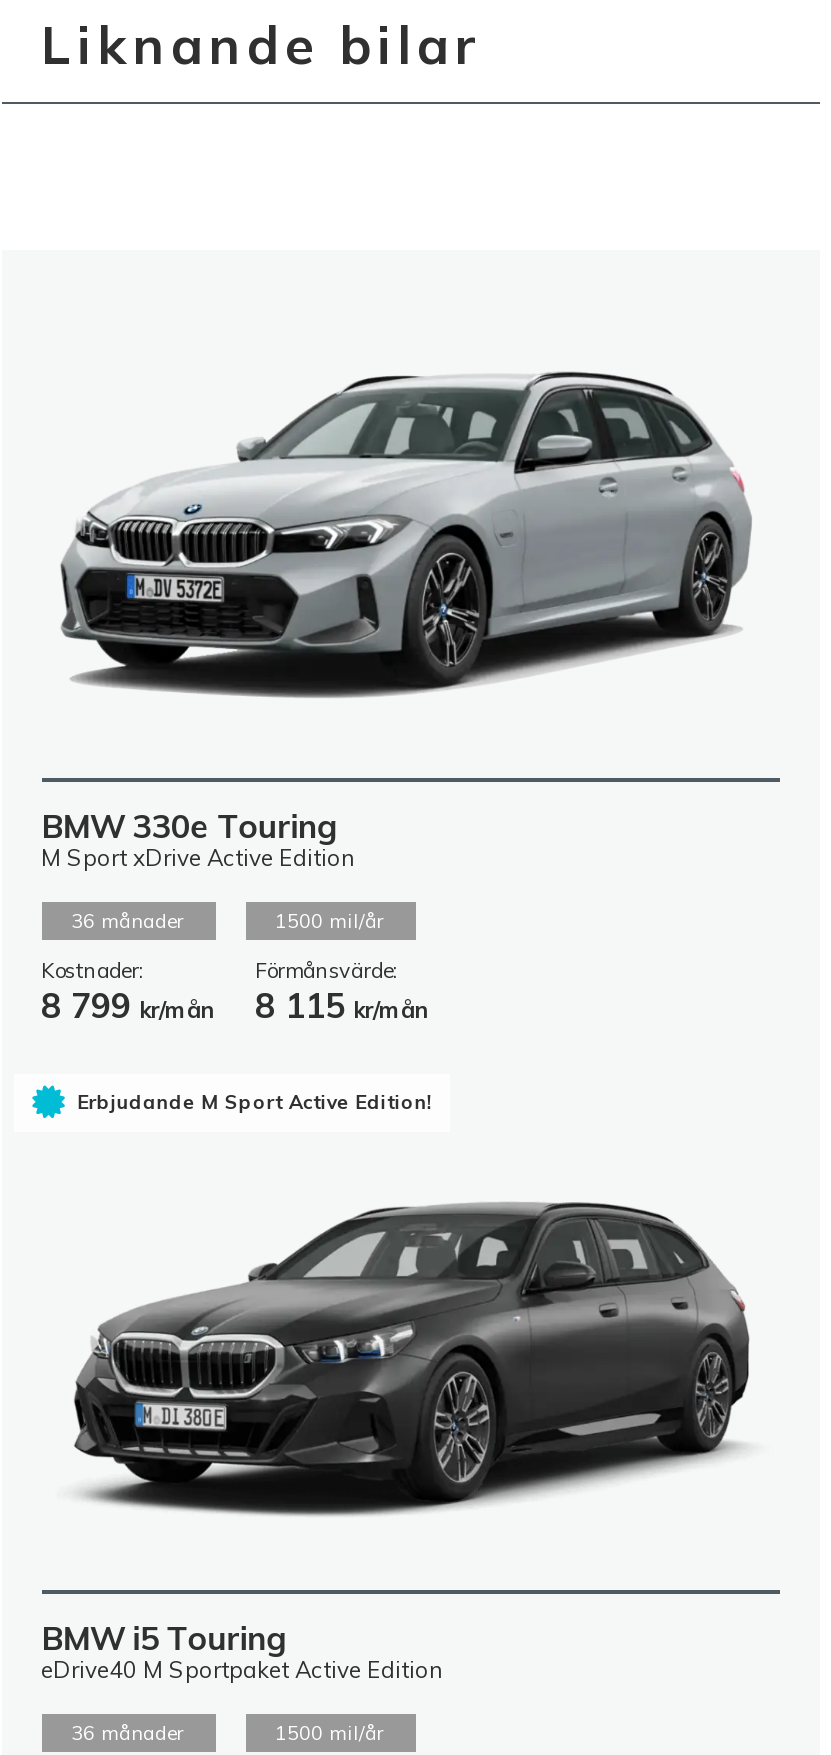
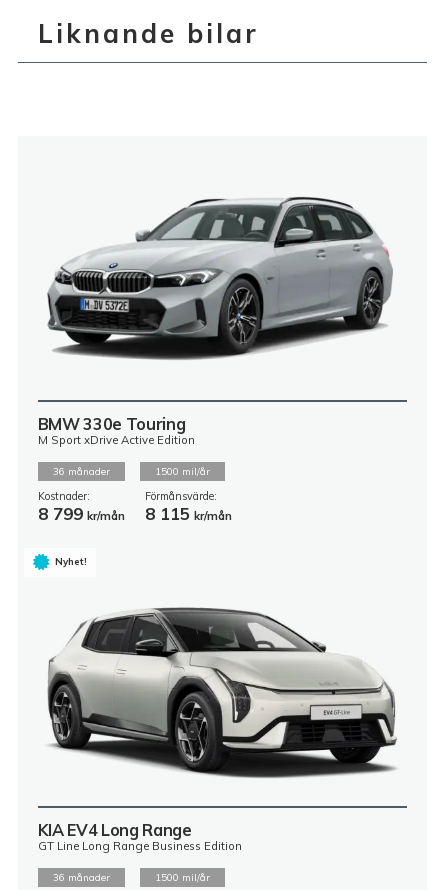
- Erbjudande M Sport Active Edition!
+ Nyhet!

- [image]
+ [image]

- BMW i5 Touring
- eDrive40 M Sportpaket Active Edition
+ KIA EV4 Long Range
+ GT Line Long Range Business Edition
